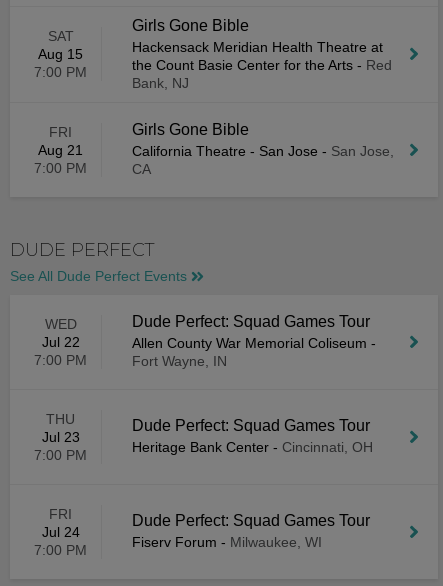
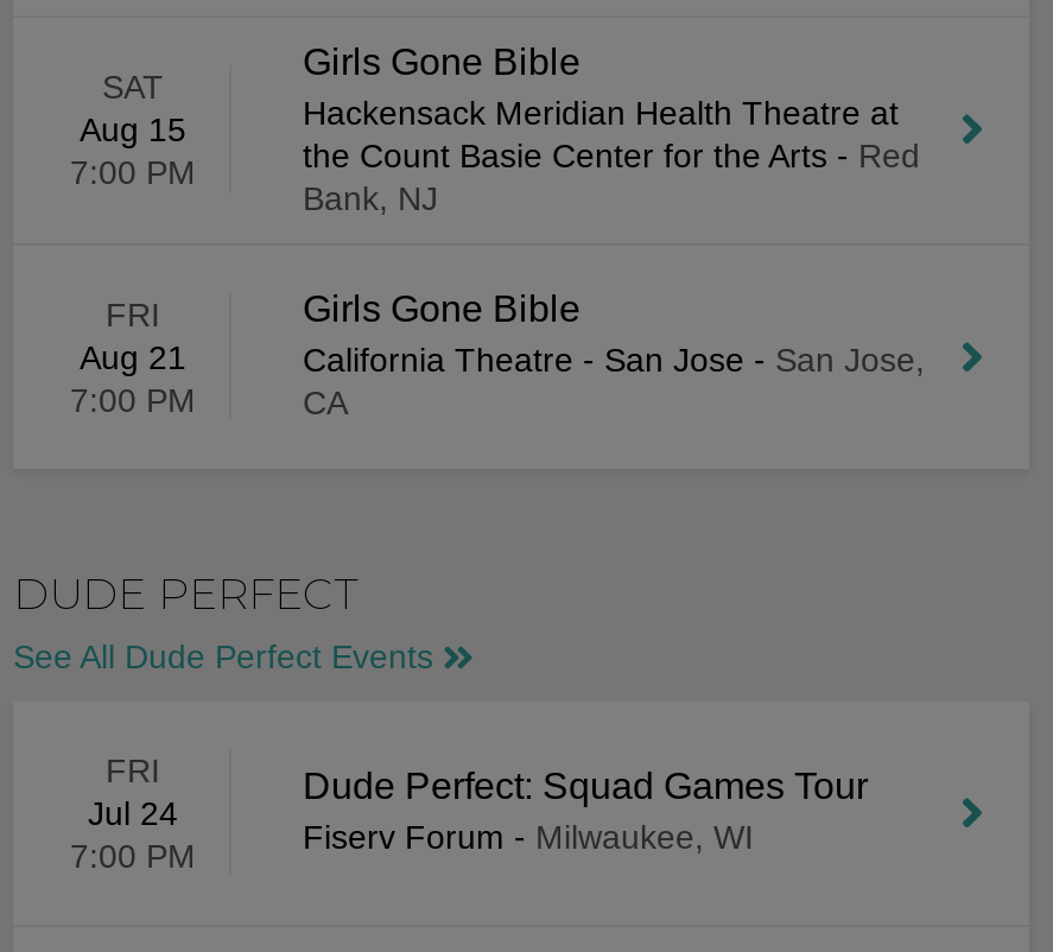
- WED
- Jul 22
- 7:00 PM

- Dude Perfect: Squad Games Tour
- Allen County War Memorial Coliseum -
- Fort Wayne, IN

- THU
- Jul 23
- 7:00 PM

- Dude Perfect: Squad Games Tour
- Heritage Bank Center - Cincinnati, OH
